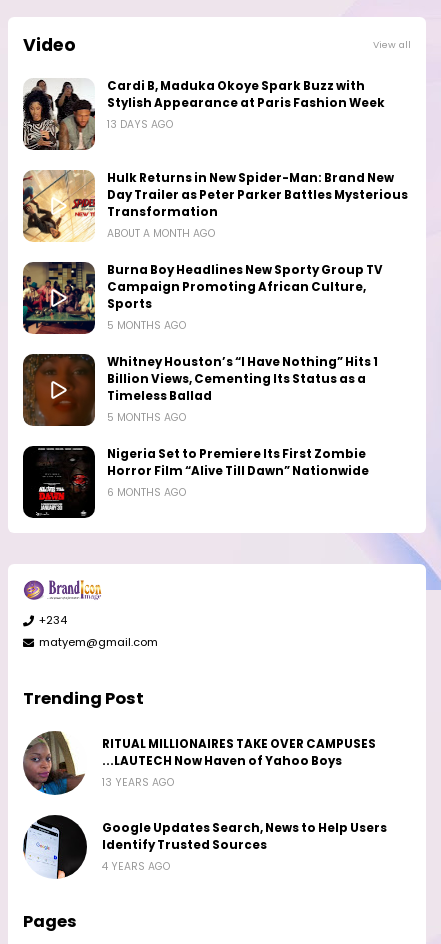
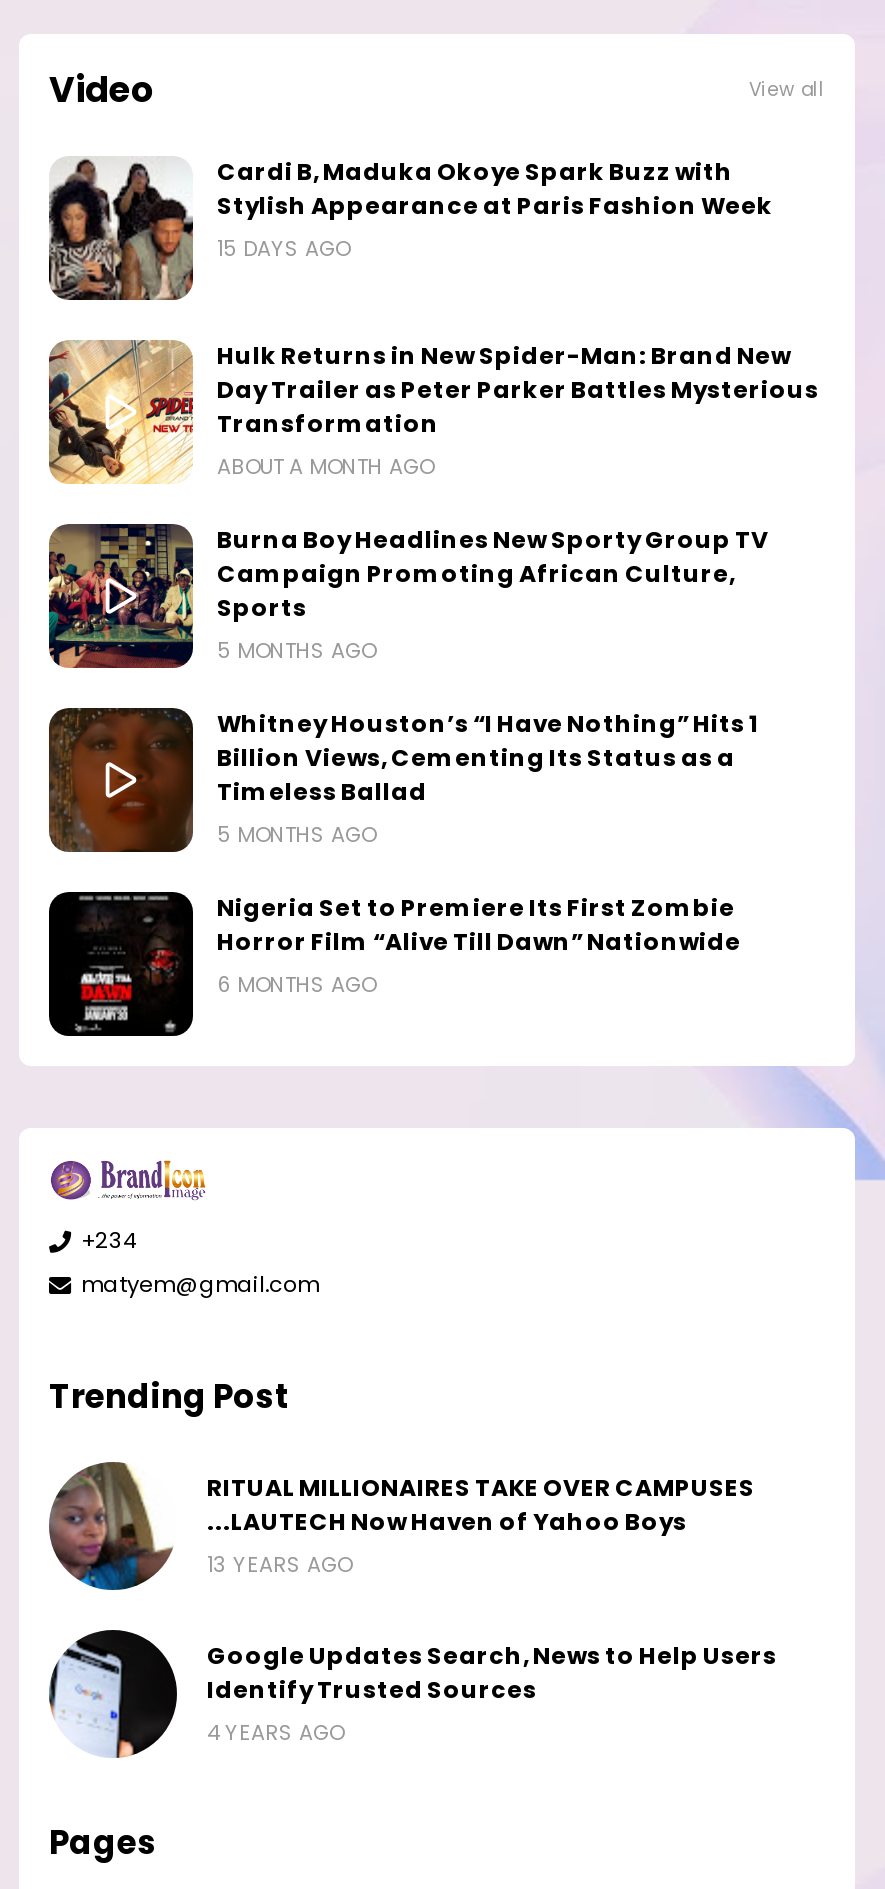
- 13 DAYS AGO
+ 15 DAYS AGO
